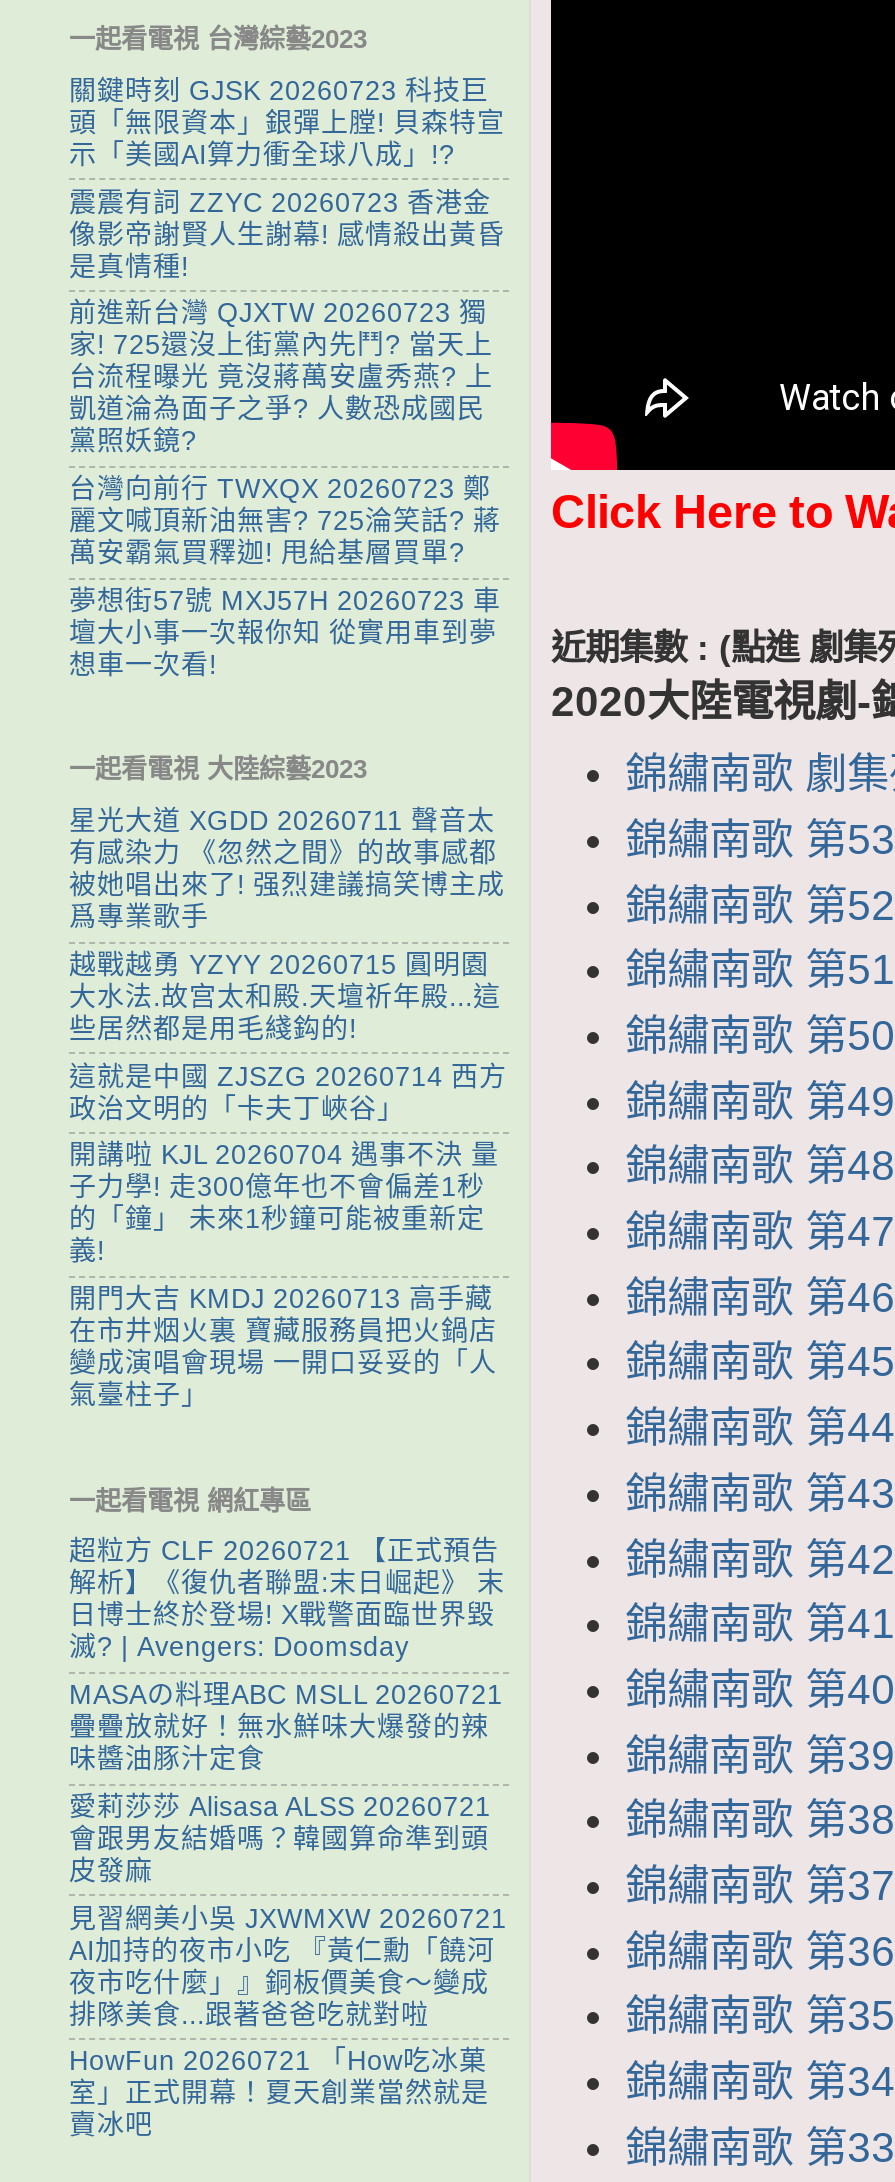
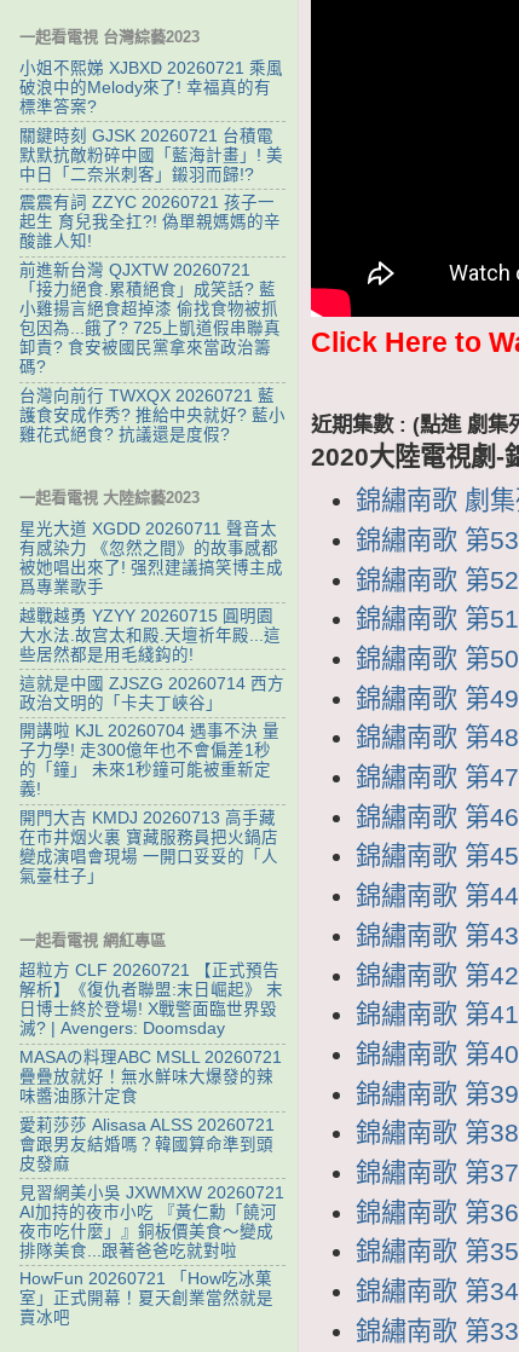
- 關鍵時刻 GJSK 20260723 科技巨
- 頭「無限資本」銀彈上膛! 貝森特宣
- 示「美國AI算力衝全球八成」!?
+ 小姐不熙娣 XJBXD 20260721 乘風
+ 破浪中的Melody來了! 幸福真的有
+ 標準答案?

- 震震有詞 ZZYC 20260723 香港金
- 像影帝謝賢人生謝幕! 感情殺出黃昏
- 是真情種!
+ 關鍵時刻 GJSK 20260721 台積電
+ 默默抗敵粉碎中國「藍海計畫」! 美
+ 中日「二奈米刺客」鎩羽而歸!?

- 前進新台灣 QJXTW 20260723 獨
- 家! 725還沒上街黨內先鬥? 當天上
- 台流程曝光 竟沒蔣萬安盧秀燕? 上
- 凱道淪為面子之爭? 人數恐成國民
- 黨照妖鏡?
+ 震震有詞 ZZYC 20260721 孩子一
+ 起生 育兒我全扛?! 偽單親媽媽的辛
+ 酸誰人知!

- 台灣向前行 TWXQX 20260723 鄭
- 麗文喊頂新油無害? 725淪笑話? 蔣
- 萬安霸氣買釋迦! 甩給基層買單?
+ 前進新台灣 QJXTW 20260721
+ 「接力絕食.累積絕食」成笑話? 藍
+ 小雞揚言絕食超掉漆 偷找食物被抓
+ 包因為...餓了? 725上凱道假串聯真
+ 卸責? 食安被國民黨拿來當政治籌
+ 碼?

- 夢想街57號 MXJ57H 20260723 車
- 壇大小事一次報你知 從實用車到夢
- 想車一次看!
+ 台灣向前行 TWXQX 20260721 藍
+ 護食安成作秀? 推給中央就好? 藍小
+ 雞花式絕食? 抗議還是度假?
